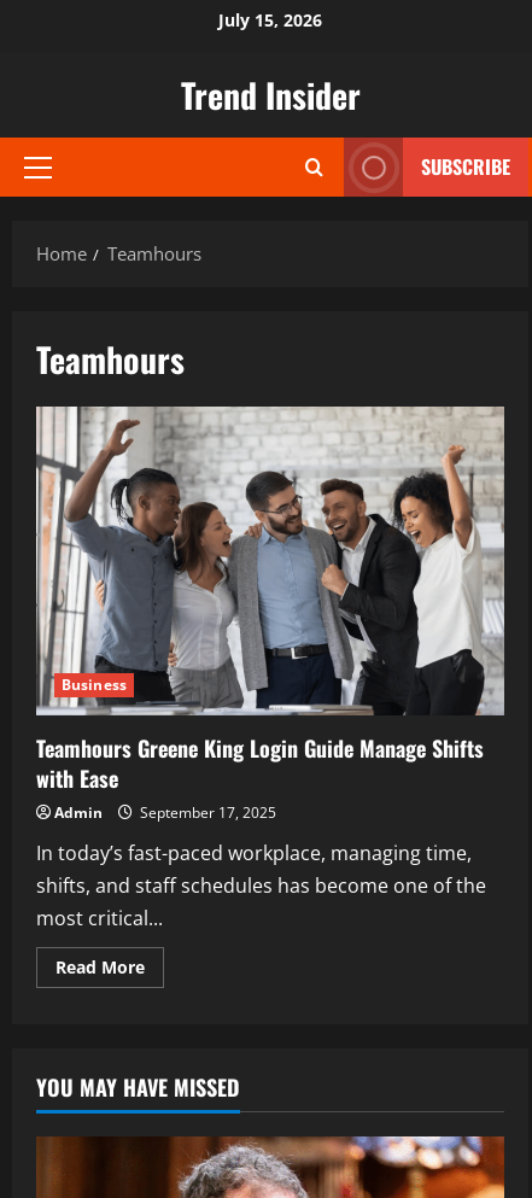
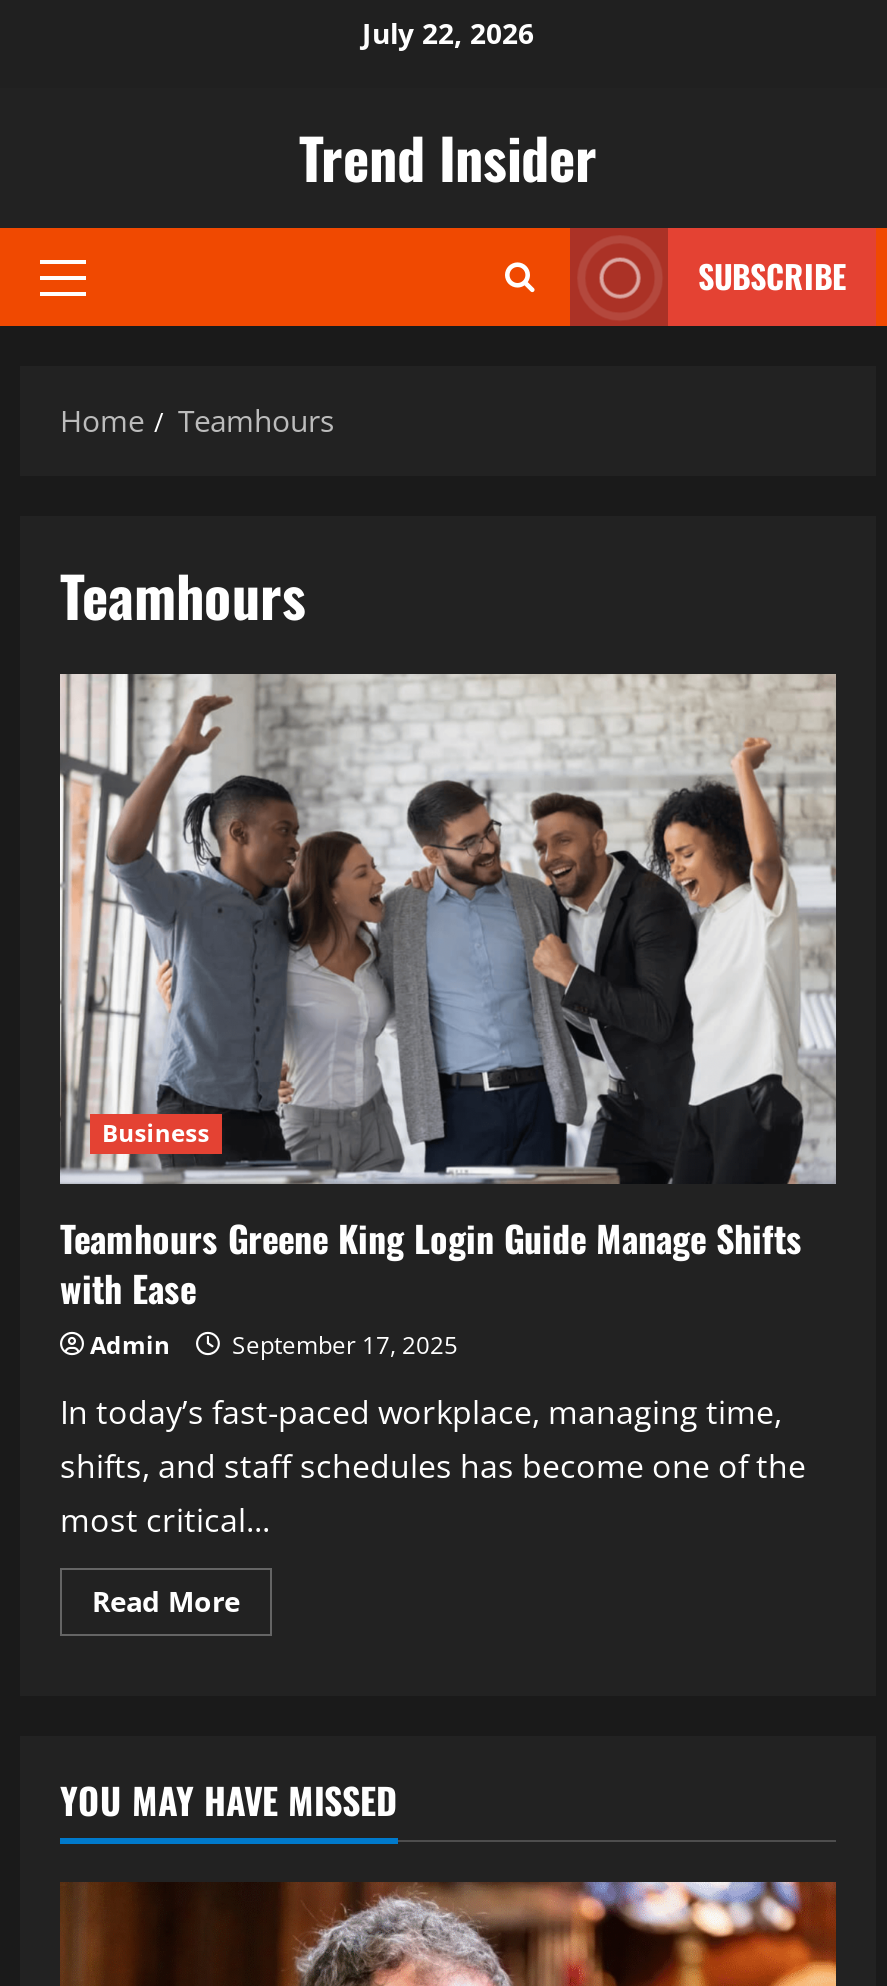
- July 15, 2026
+ July 22, 2026
